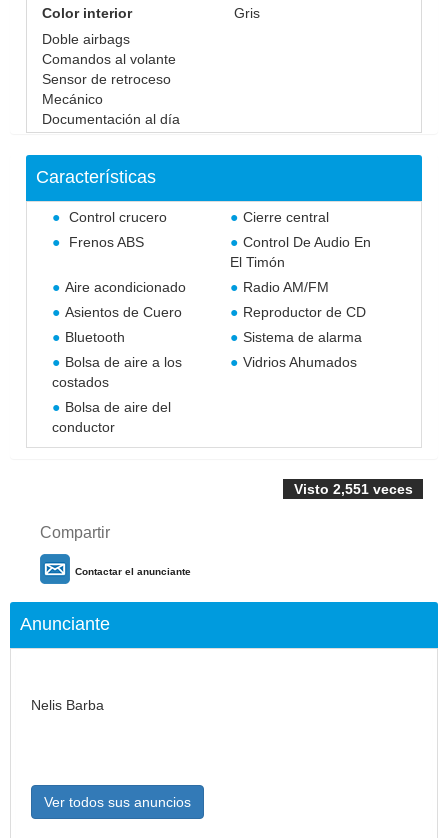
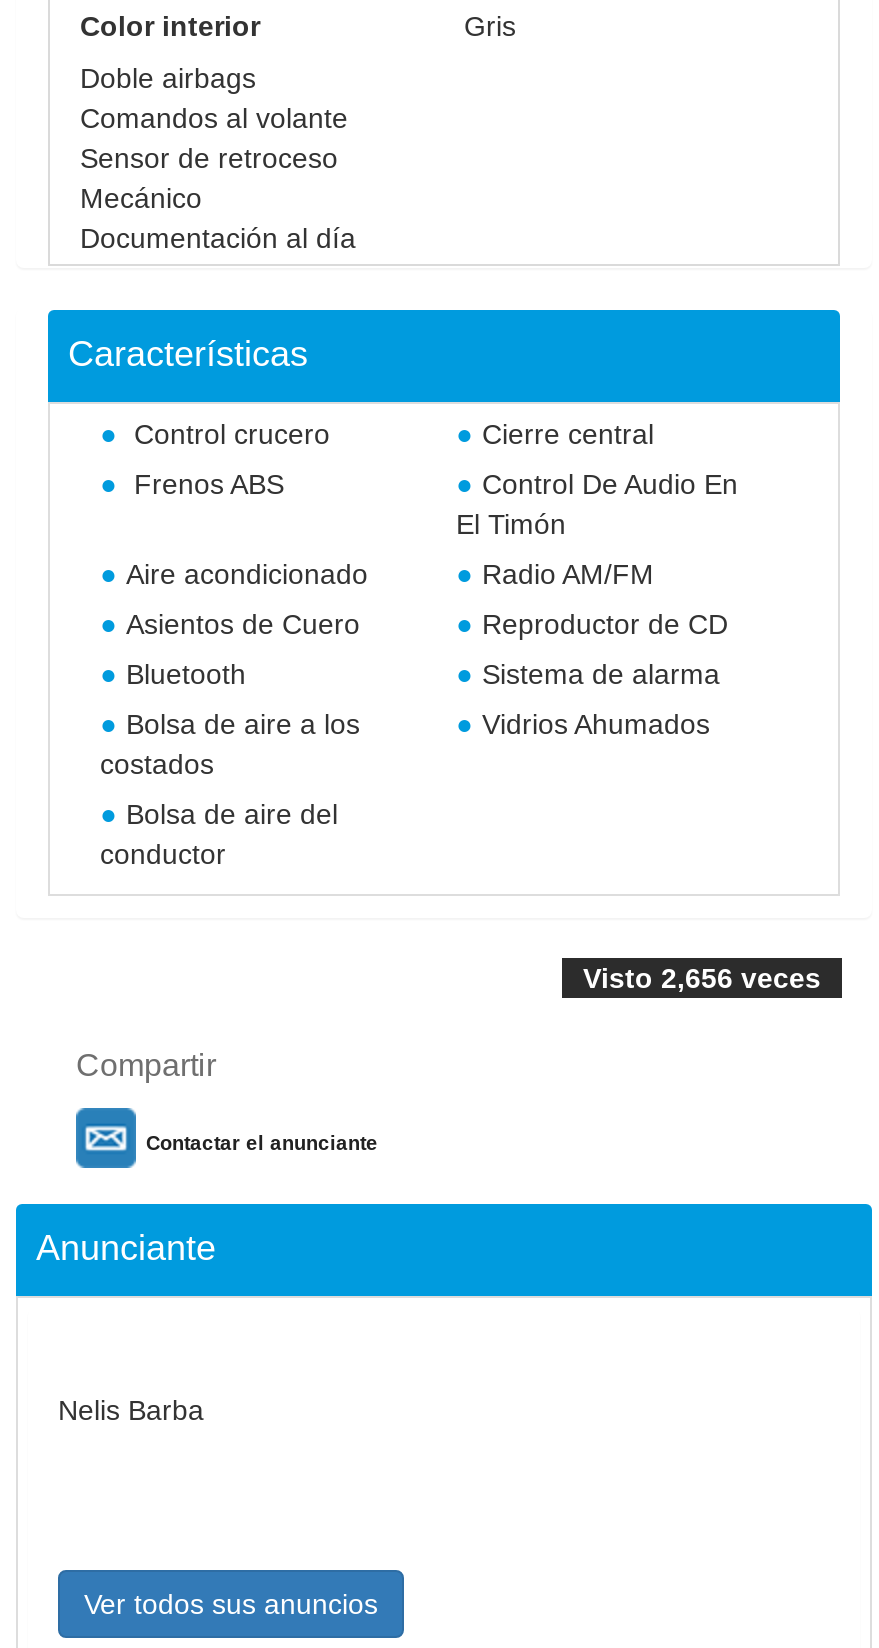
- Visto 2,551 veces
+ Visto 2,656 veces
